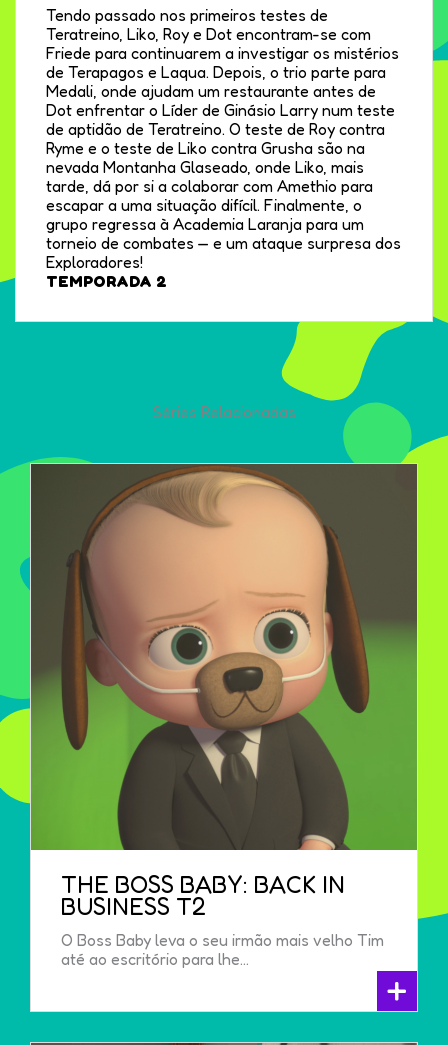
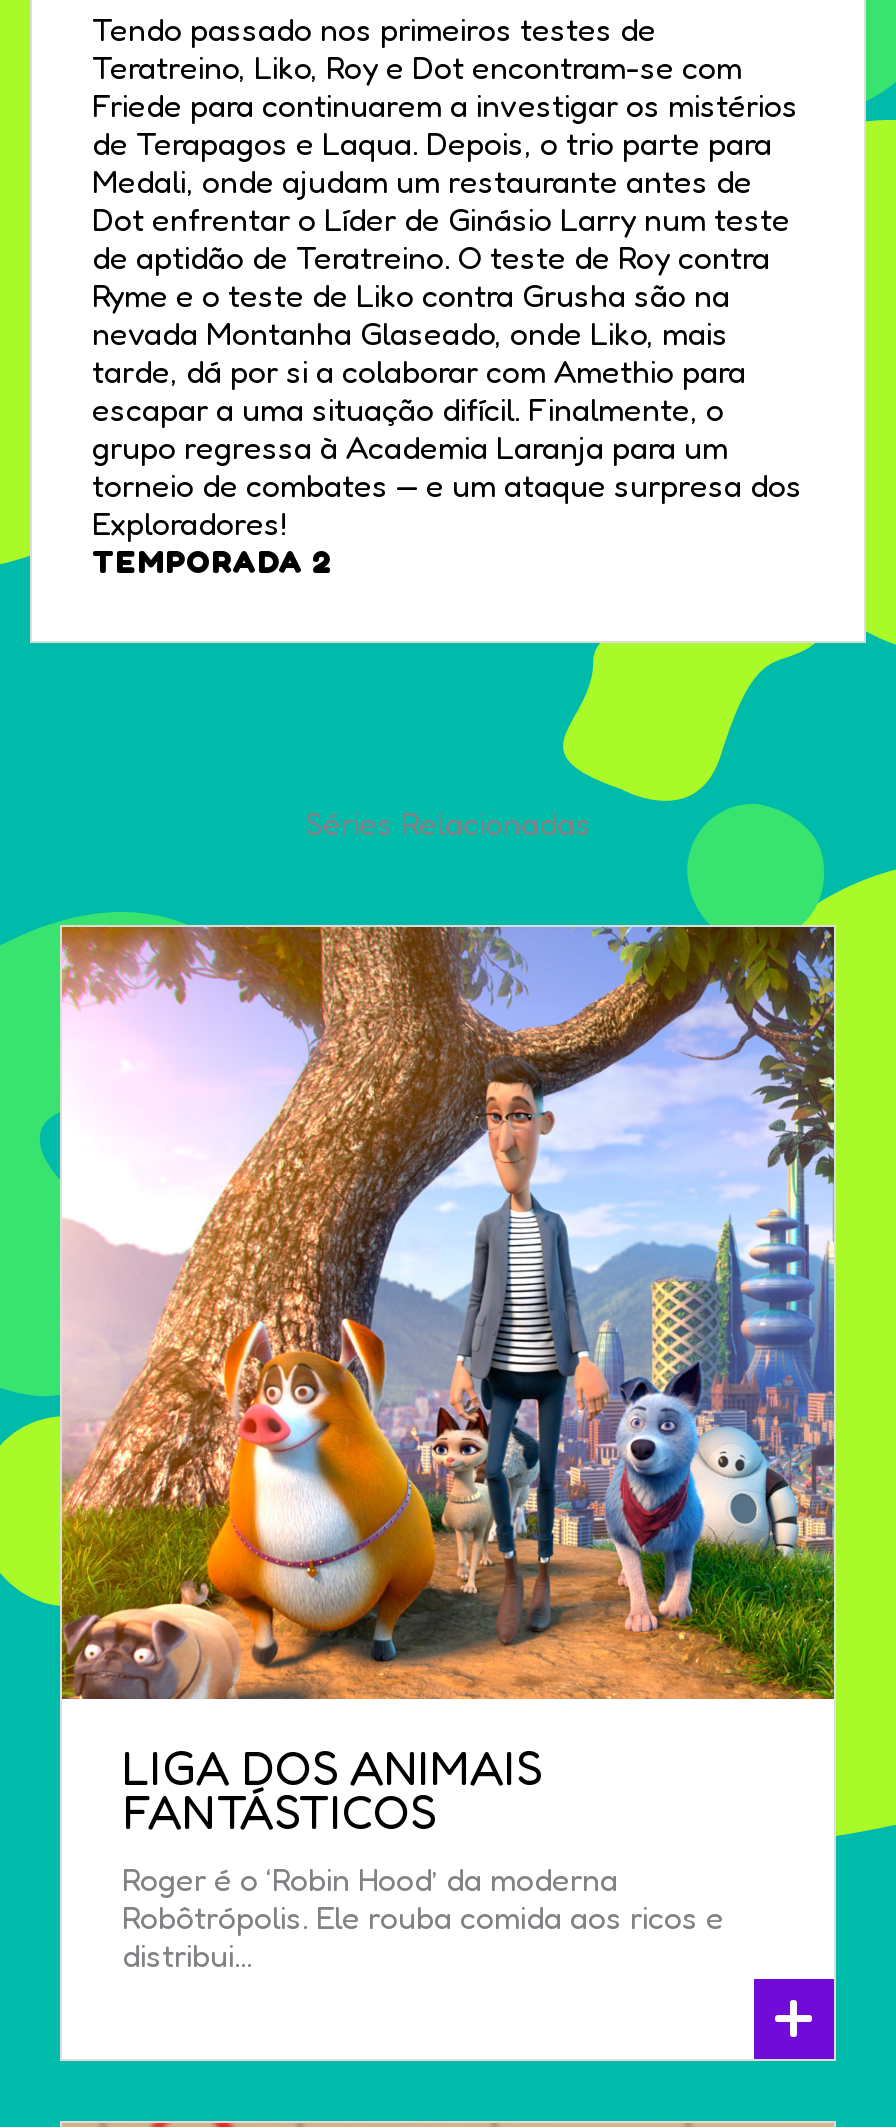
- [image]
- THE BOSS BABY: BACK IN
- BUSINESS T2
- O Boss Baby leva o seu irmão mais velho Tim
- até ao escritório para lhe...
+ [image]
+ LIGA DOS ANIMAIS
+ FANTÁSTICOS
+ Roger é o ‘Robin Hood’ da moderna
+ Robôtrópolis. Ele rouba comida aos ricos e
+ distribui...
